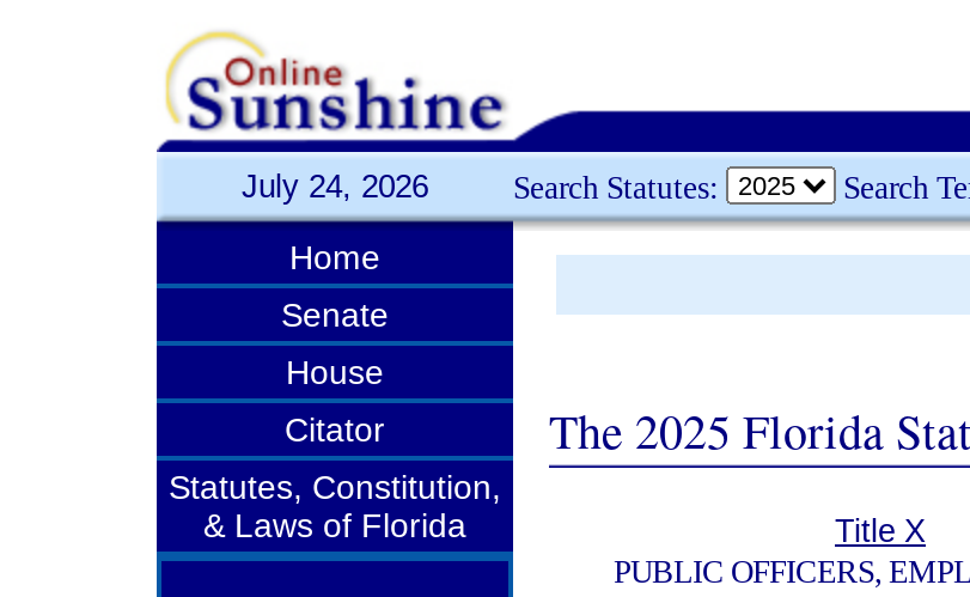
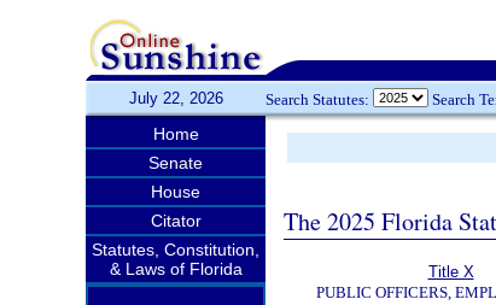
- July 24, 2026
+ July 22, 2026
